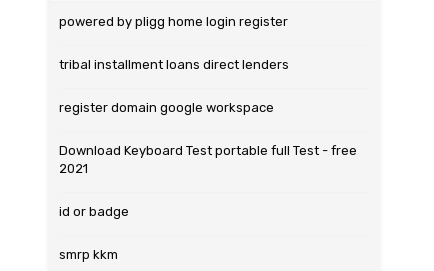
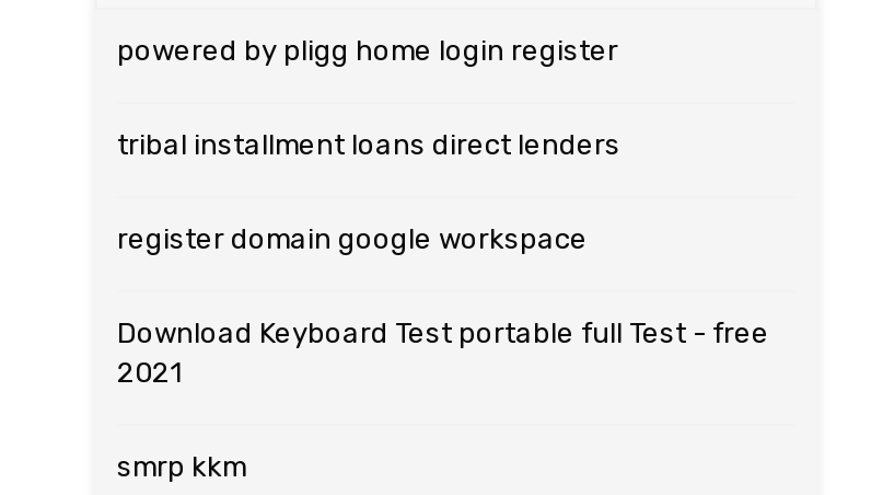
- id or badge
